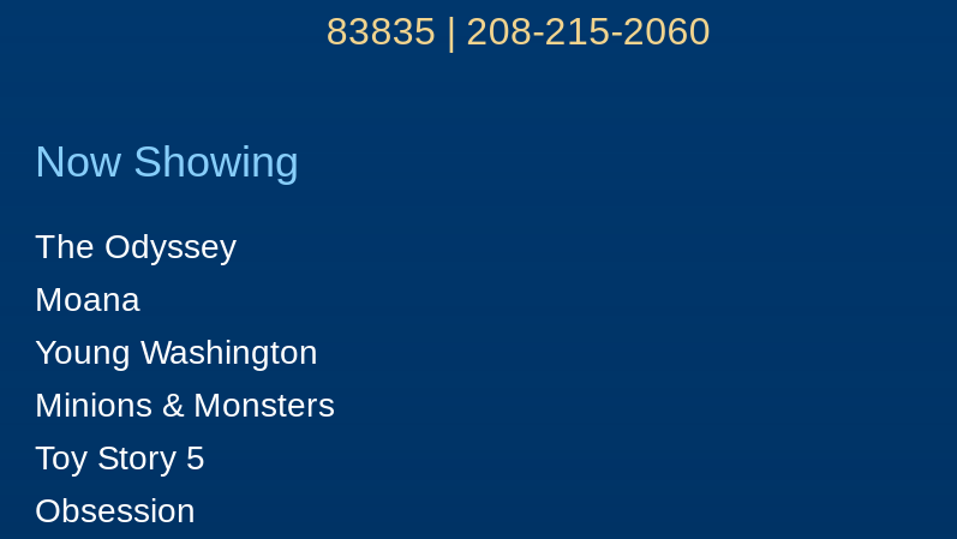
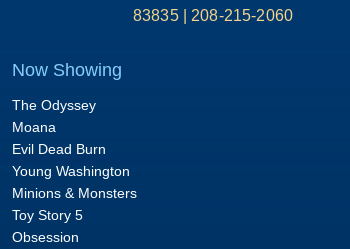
+ Evil Dead Burn
